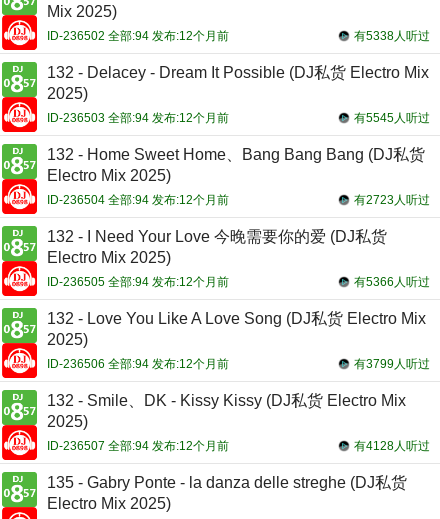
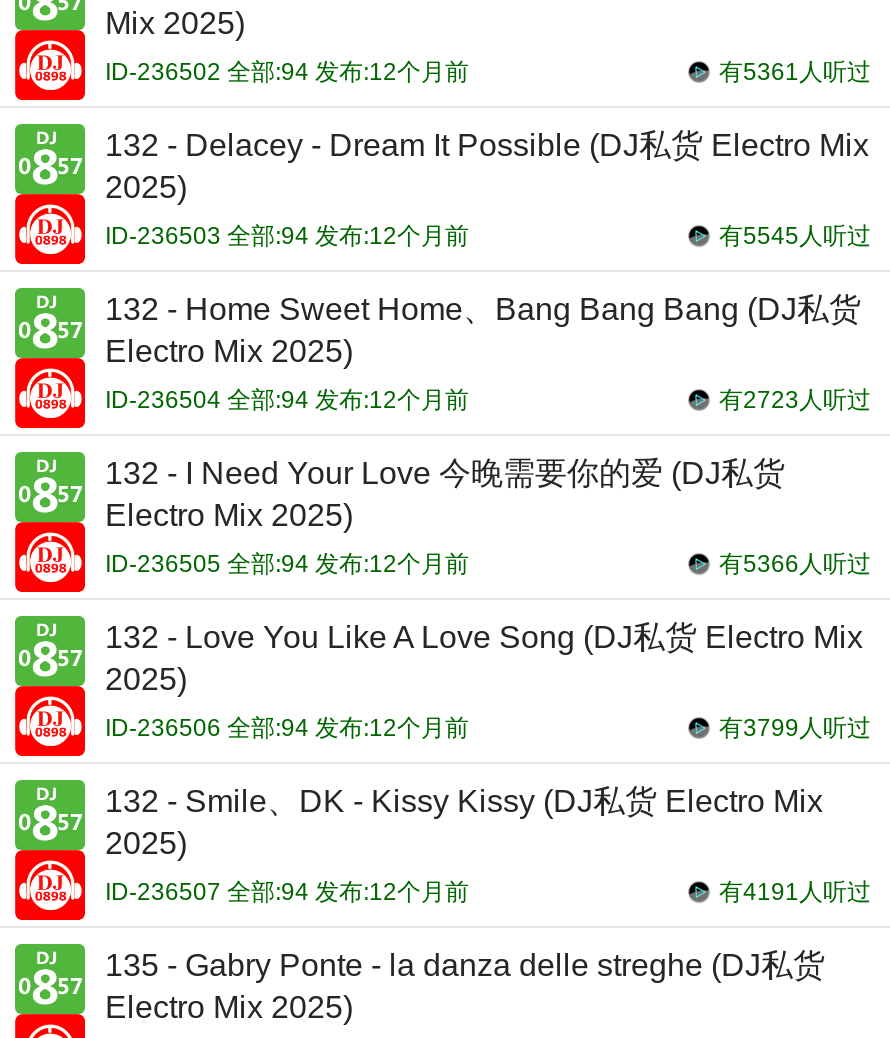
- 有5338人听过
+ 有5361人听过

- 有4128人听过
+ 有4191人听过
